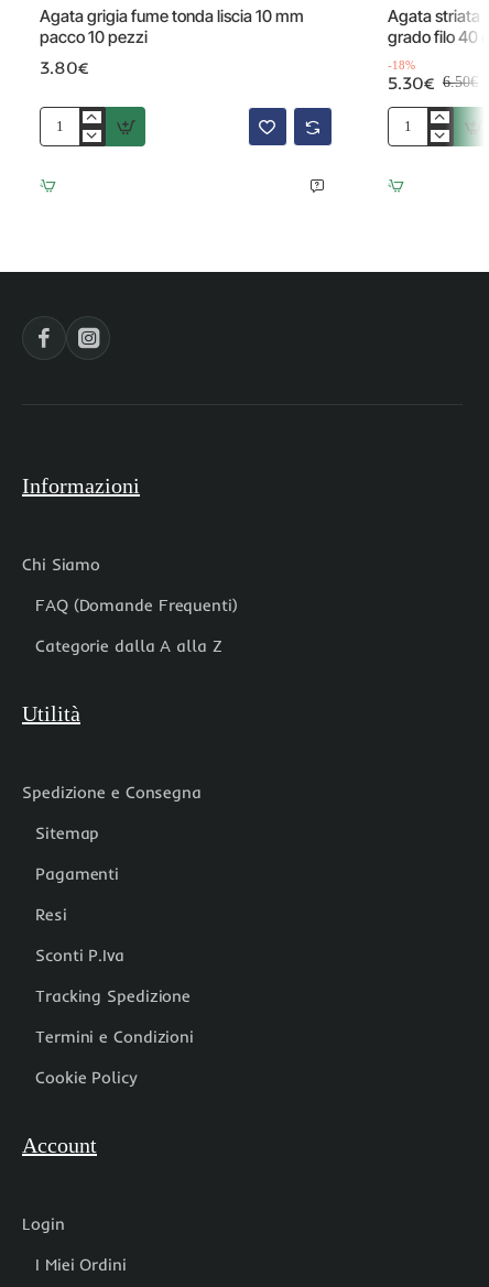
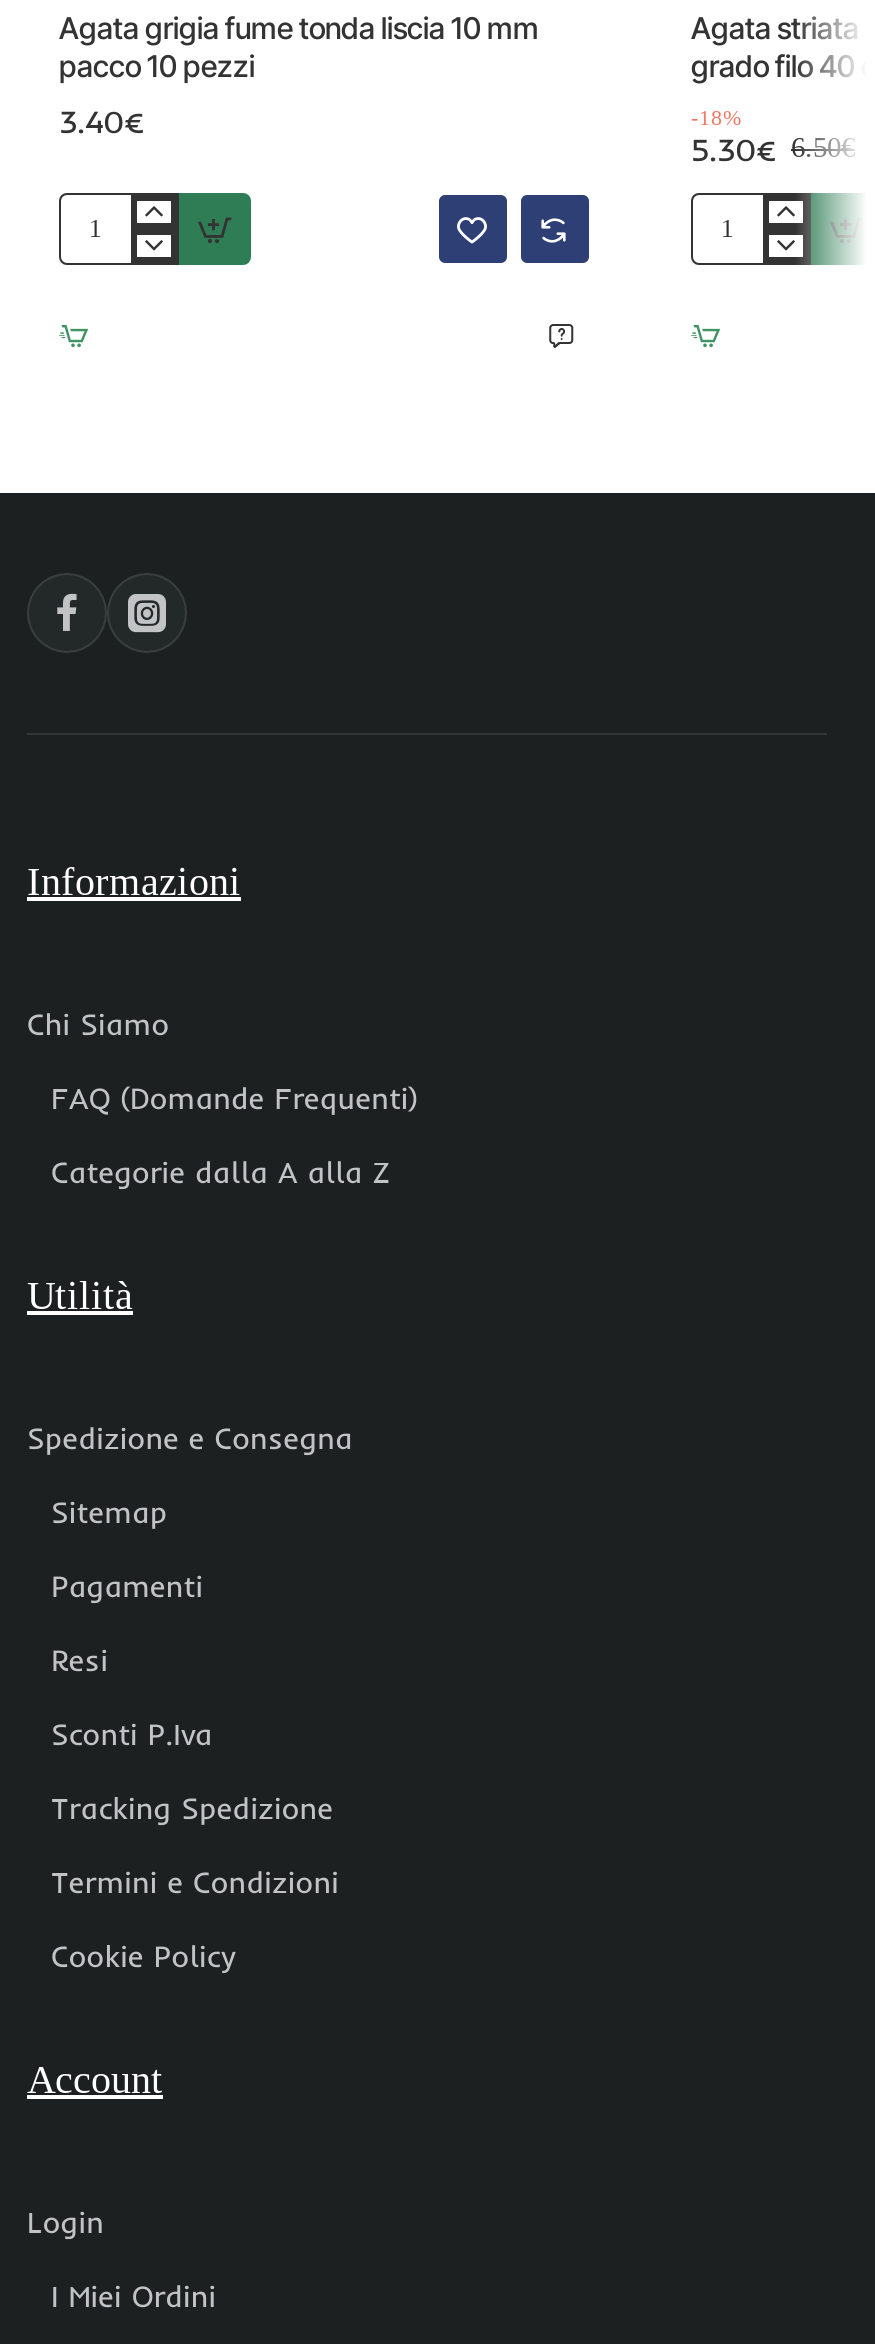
- 3.80€
+ 3.40€
